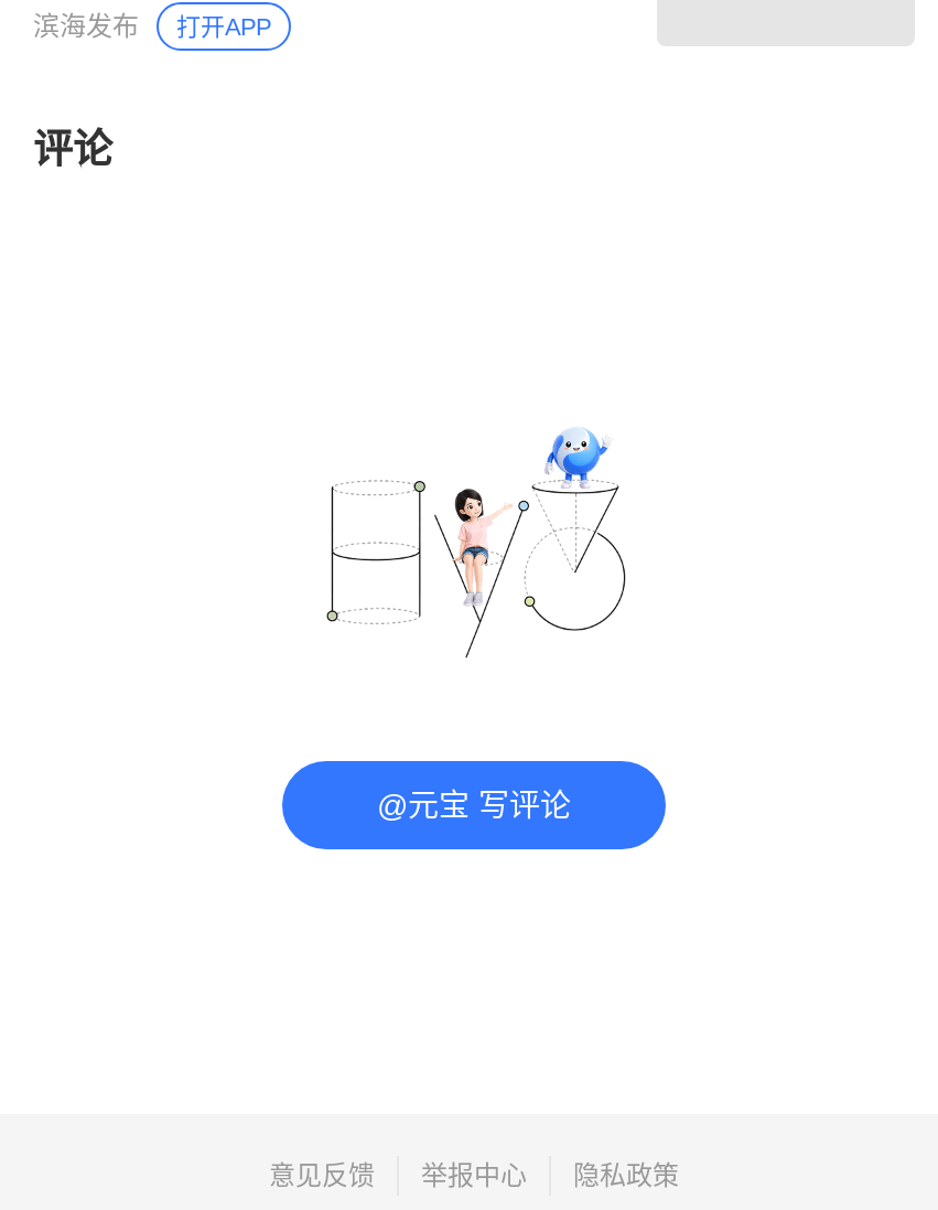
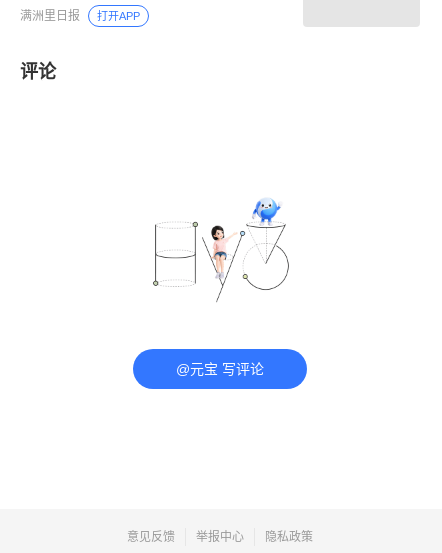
- 滨海发布
+ 满洲里日报
